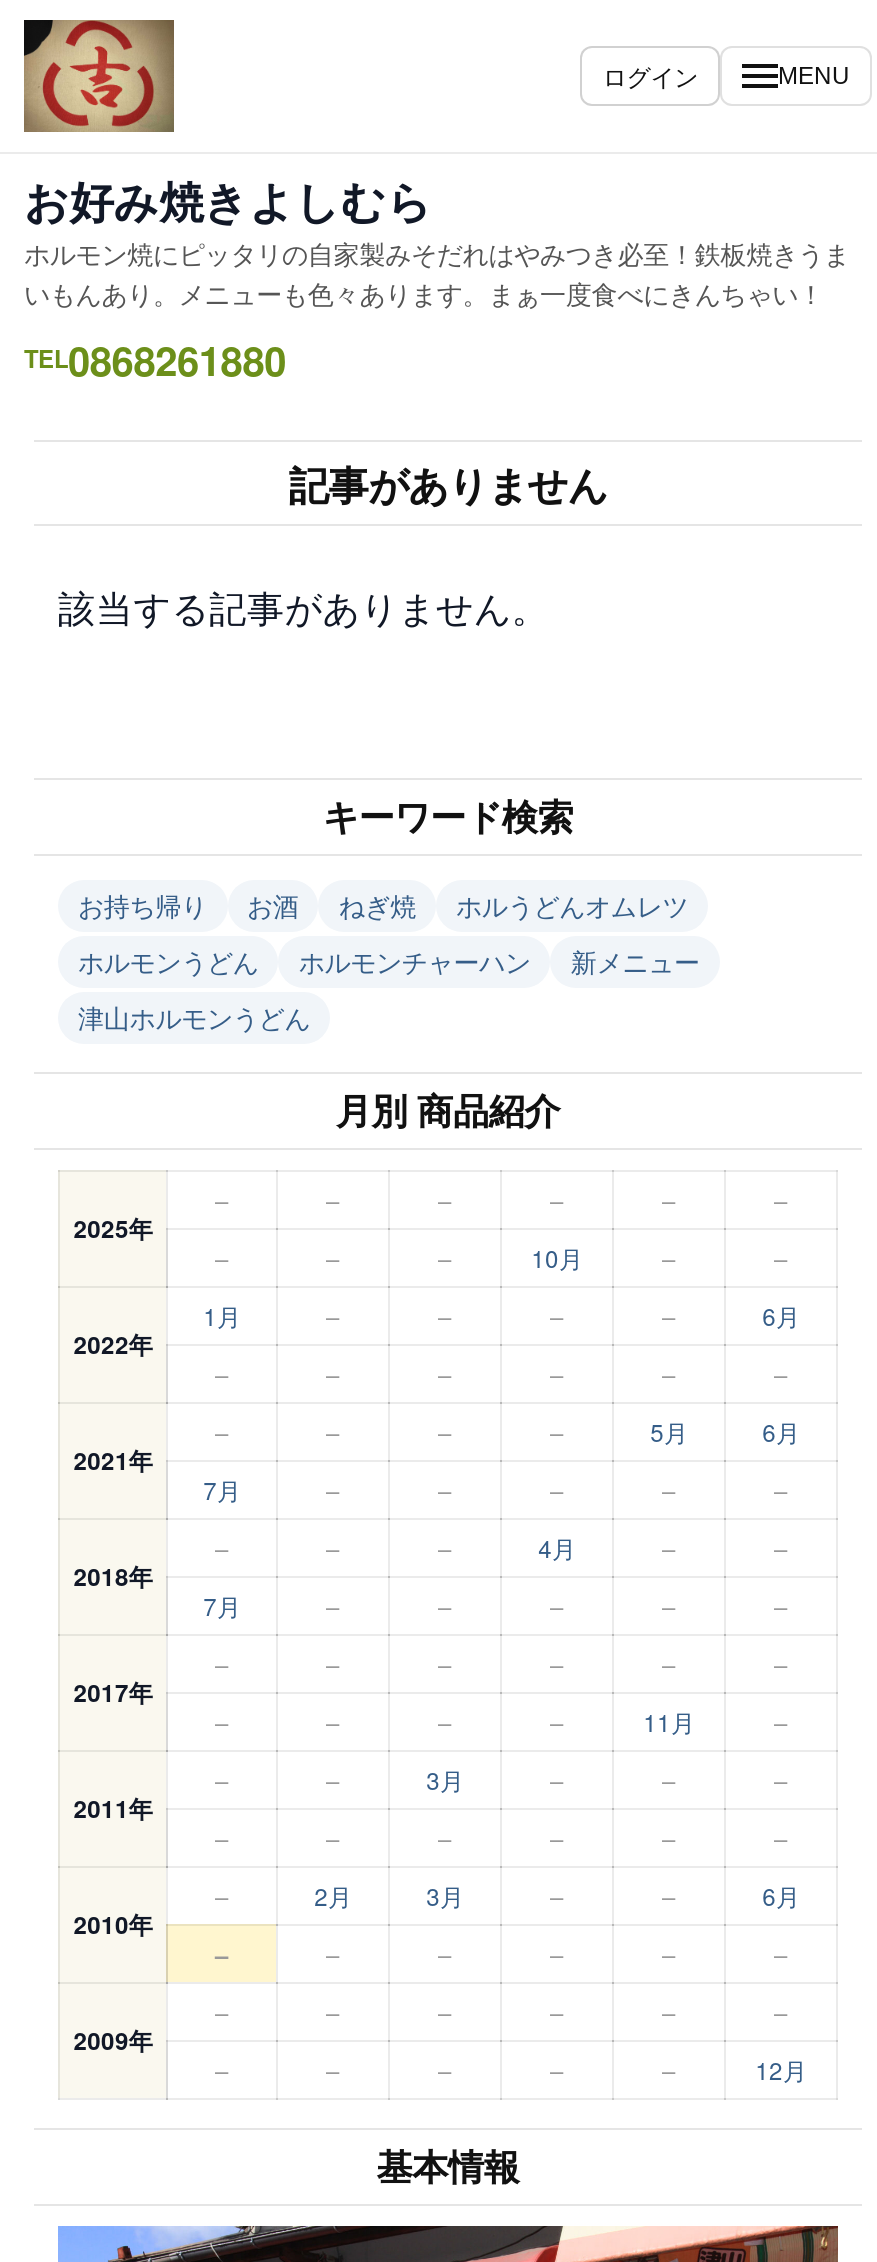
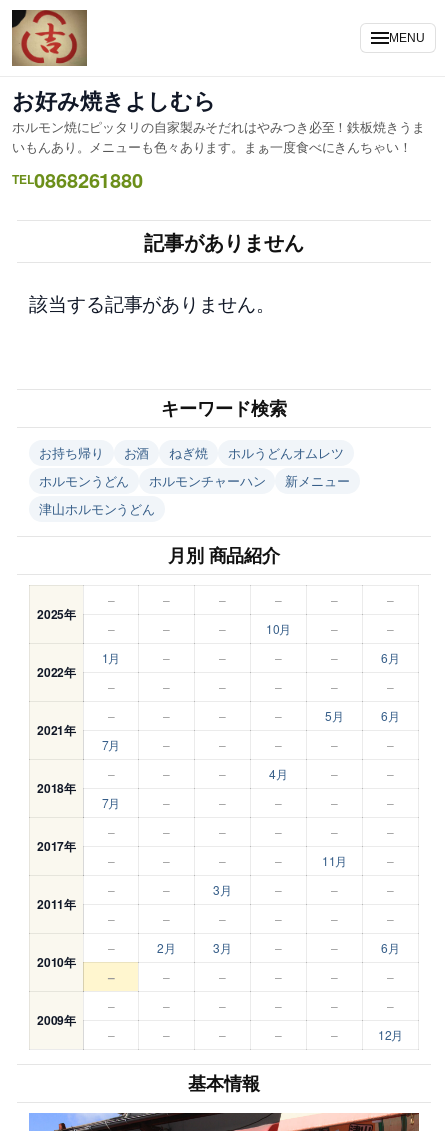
- ログイン
